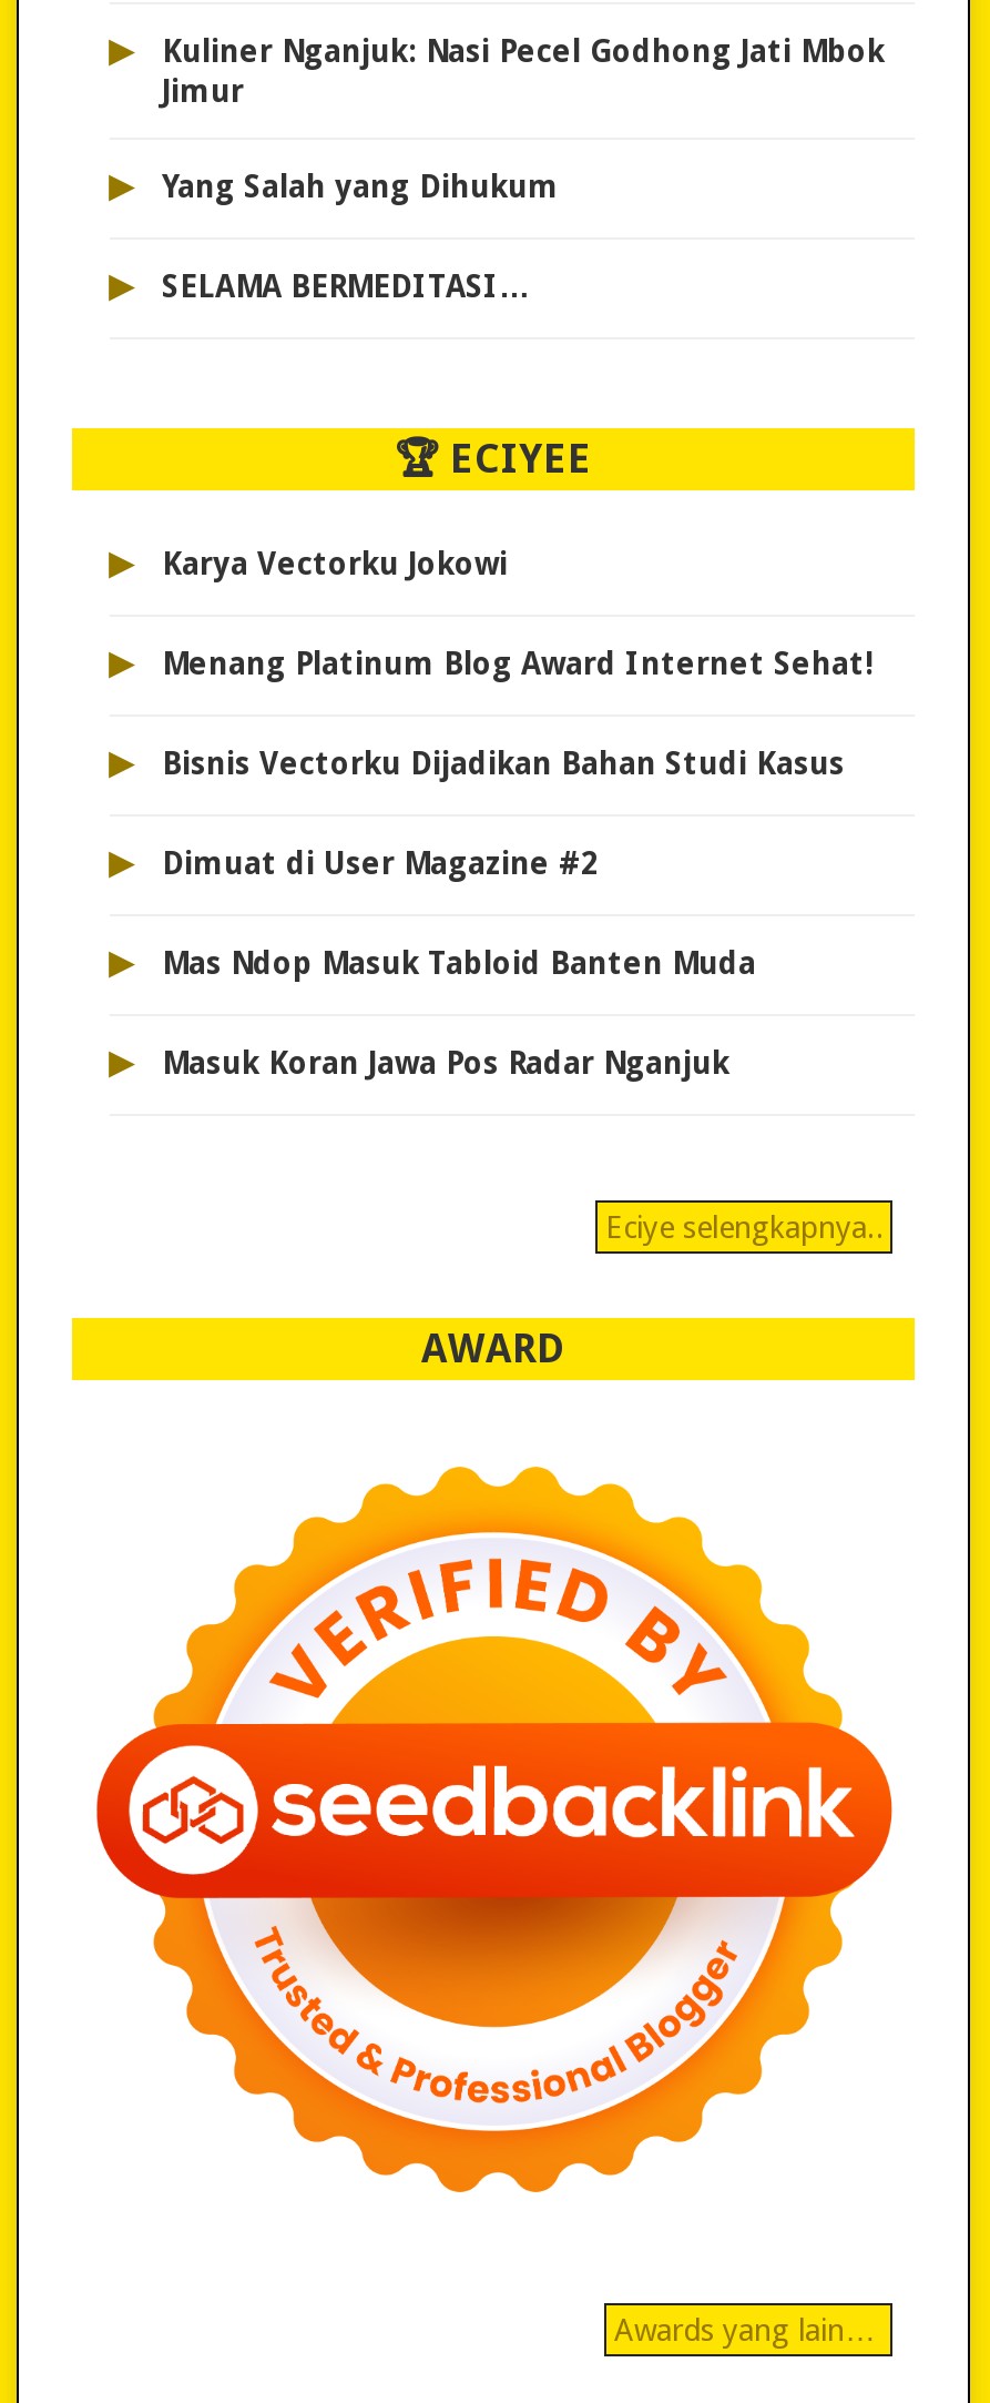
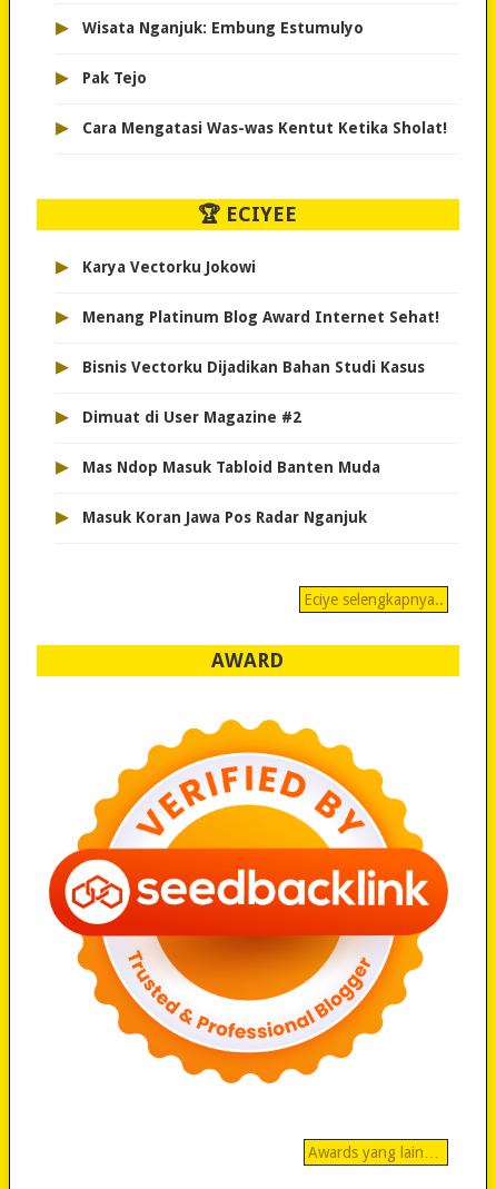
- Kuliner Nganjuk: Nasi Pecel Godhong Jati Mbok
- Jimur
+ Wisata Nganjuk: Embung Estumulyo

- Yang Salah yang Dihukum
+ Pak Tejo

- SELAMA BERMEDITASI…
+ Cara Mengatasi Was-was Kentut Ketika Sholat!
